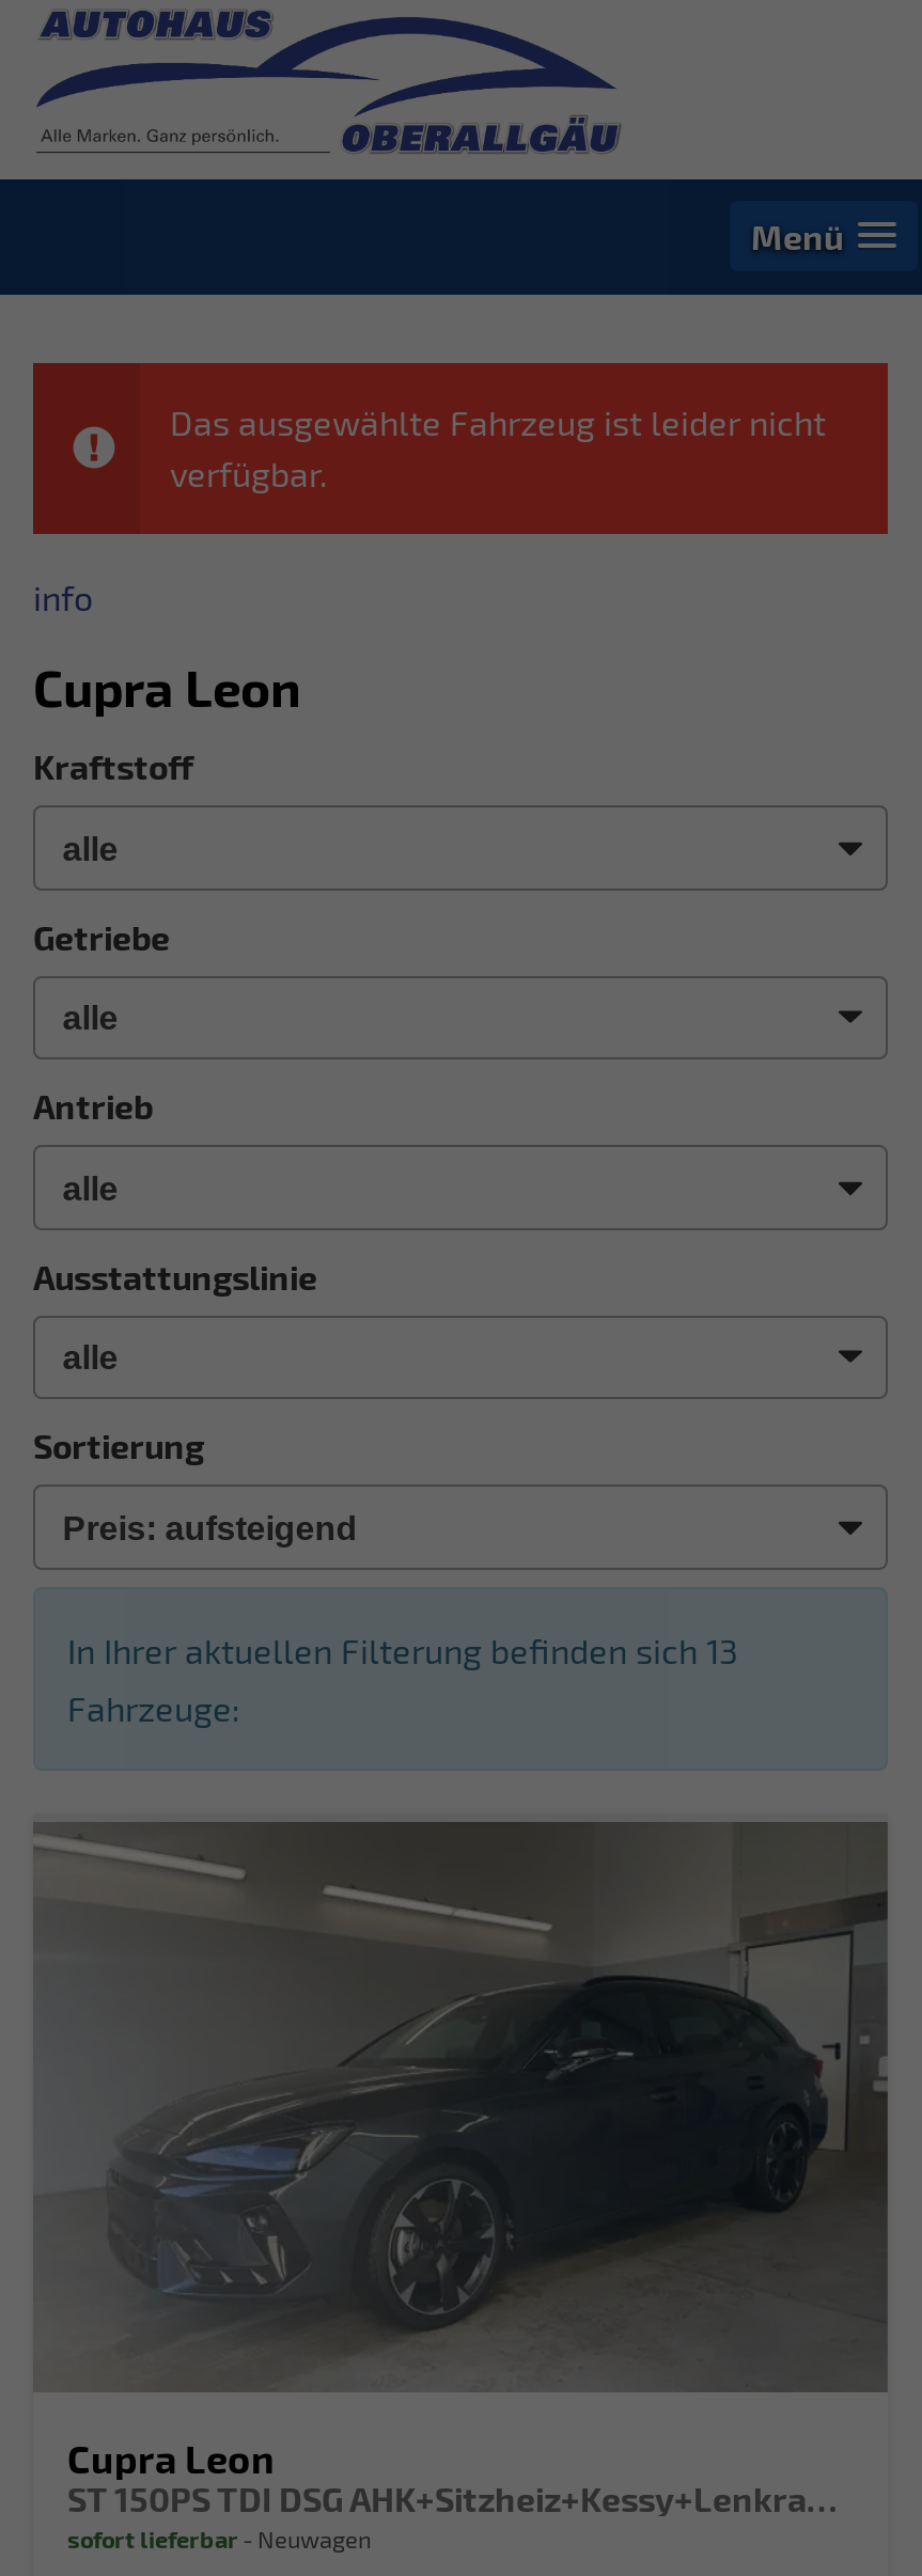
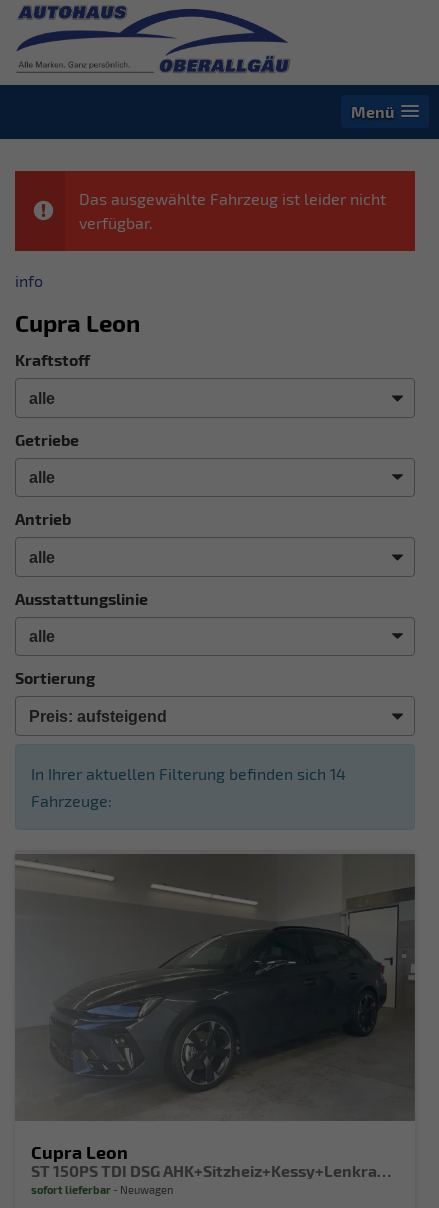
- In Ihrer aktuellen Filterung befinden sich 13
+ In Ihrer aktuellen Filterung befinden sich 14
